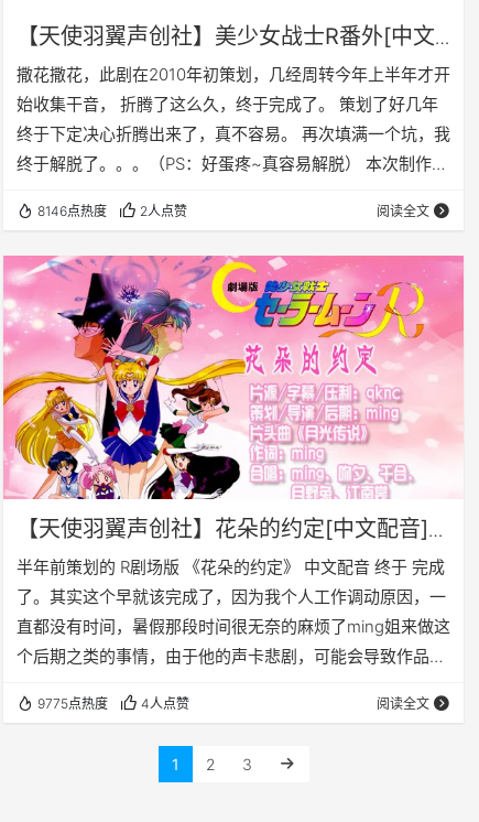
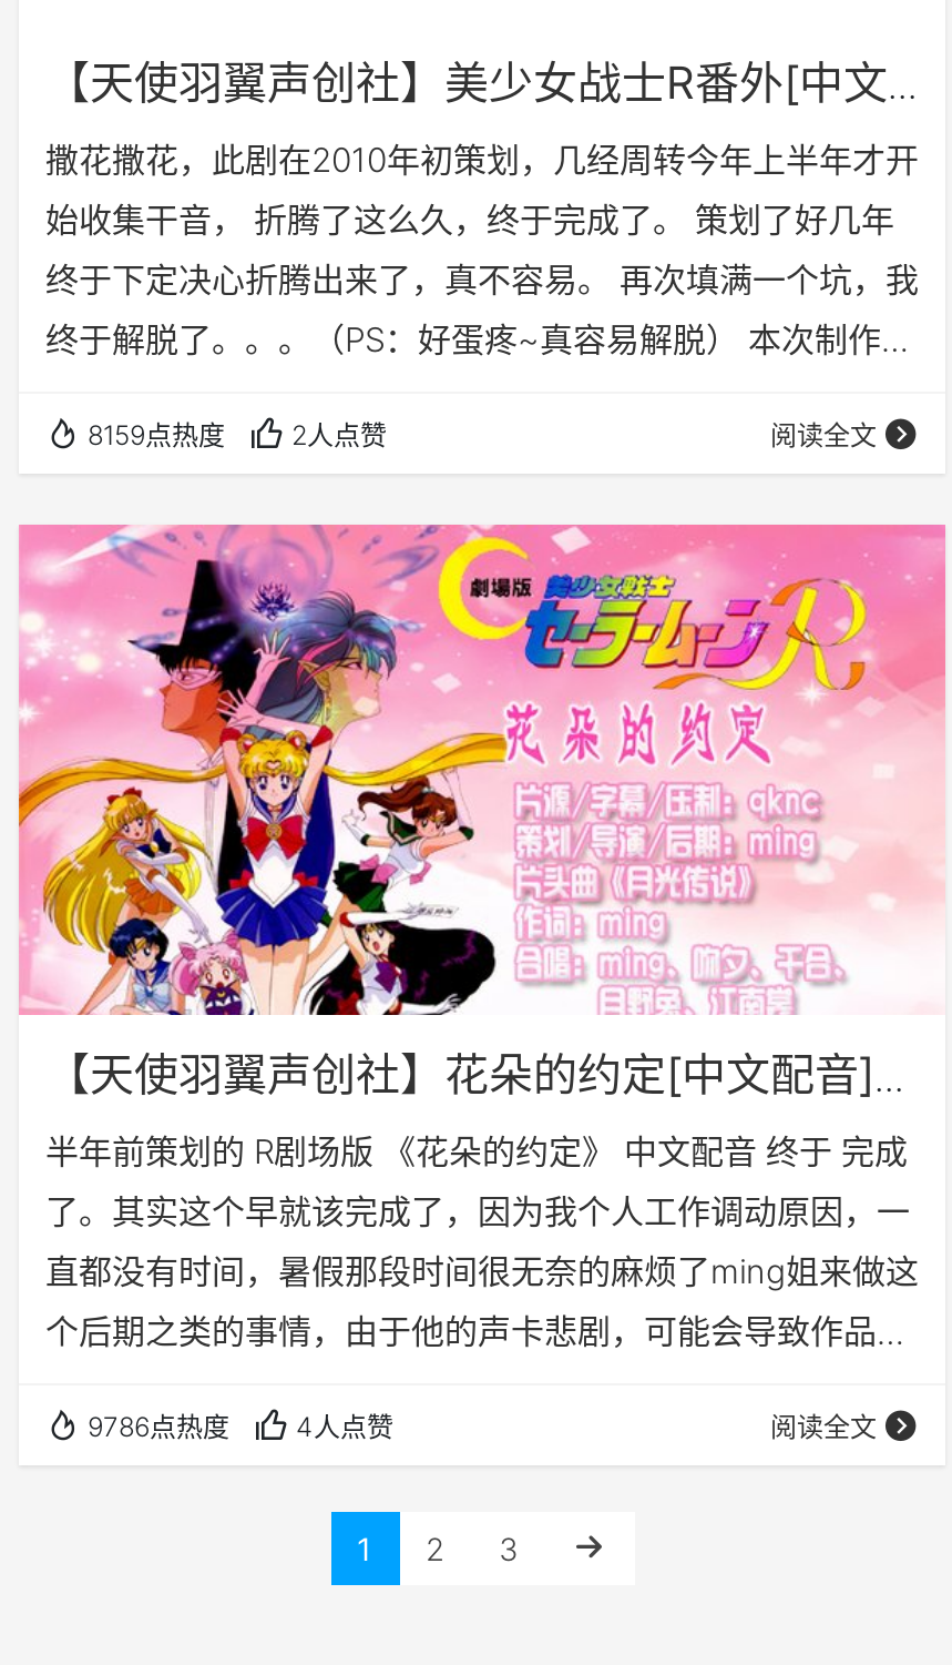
- 8146点热度 2人点赞
+ 8159点热度 2人点赞

- 9775点热度 4人点赞
+ 9786点热度 4人点赞
